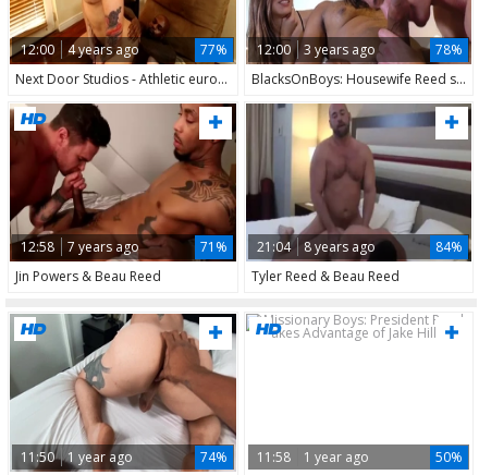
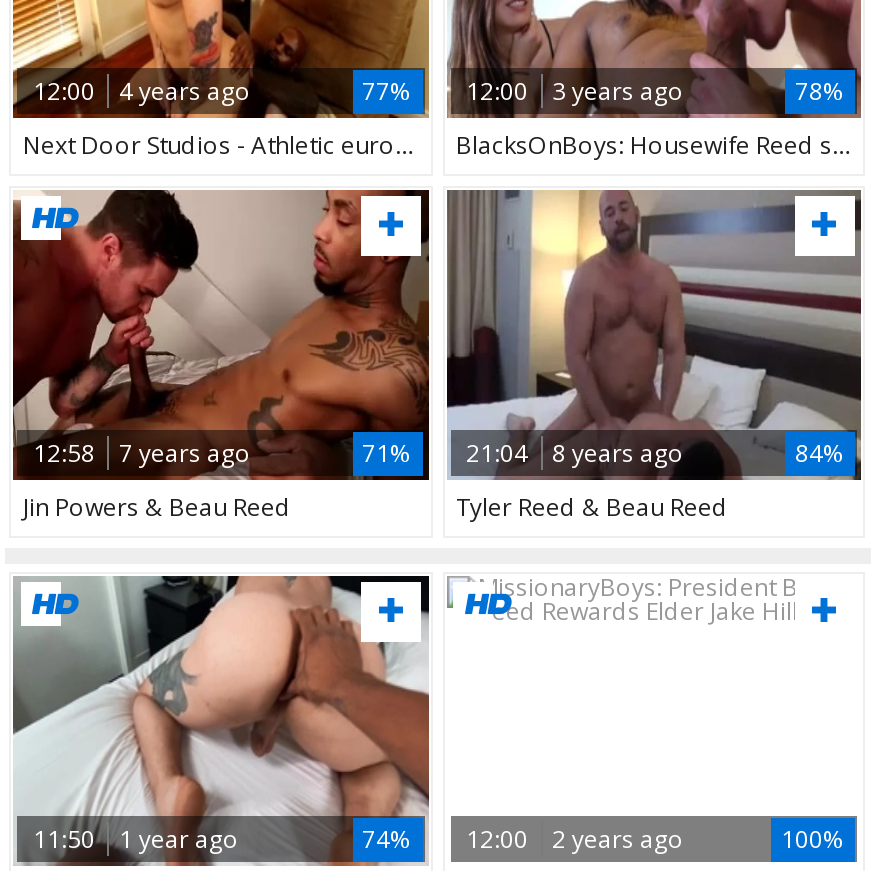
- 11:58
- 1 year ago
- 50%
+ 12:00
+ 2 years ago
+ 100%
